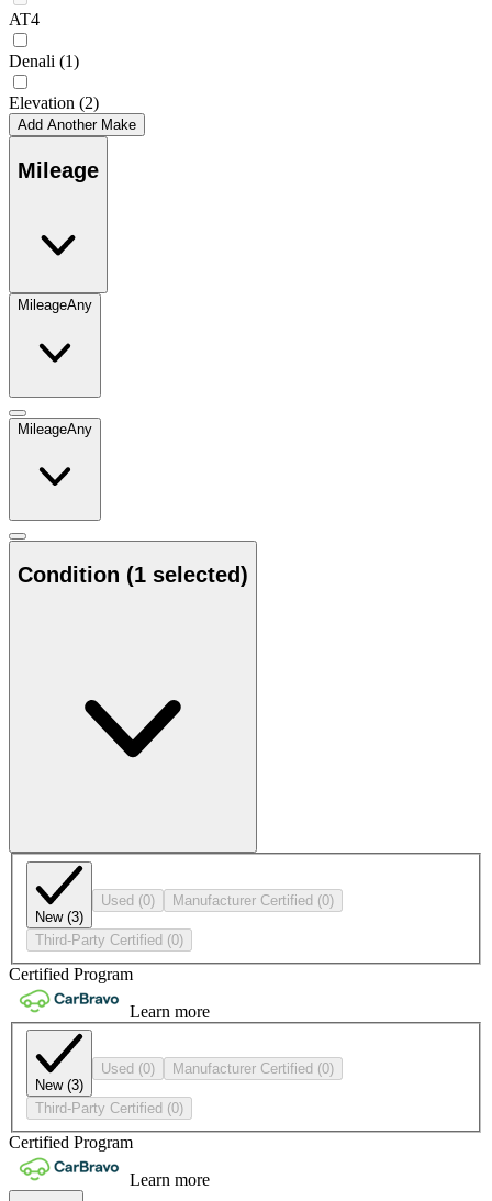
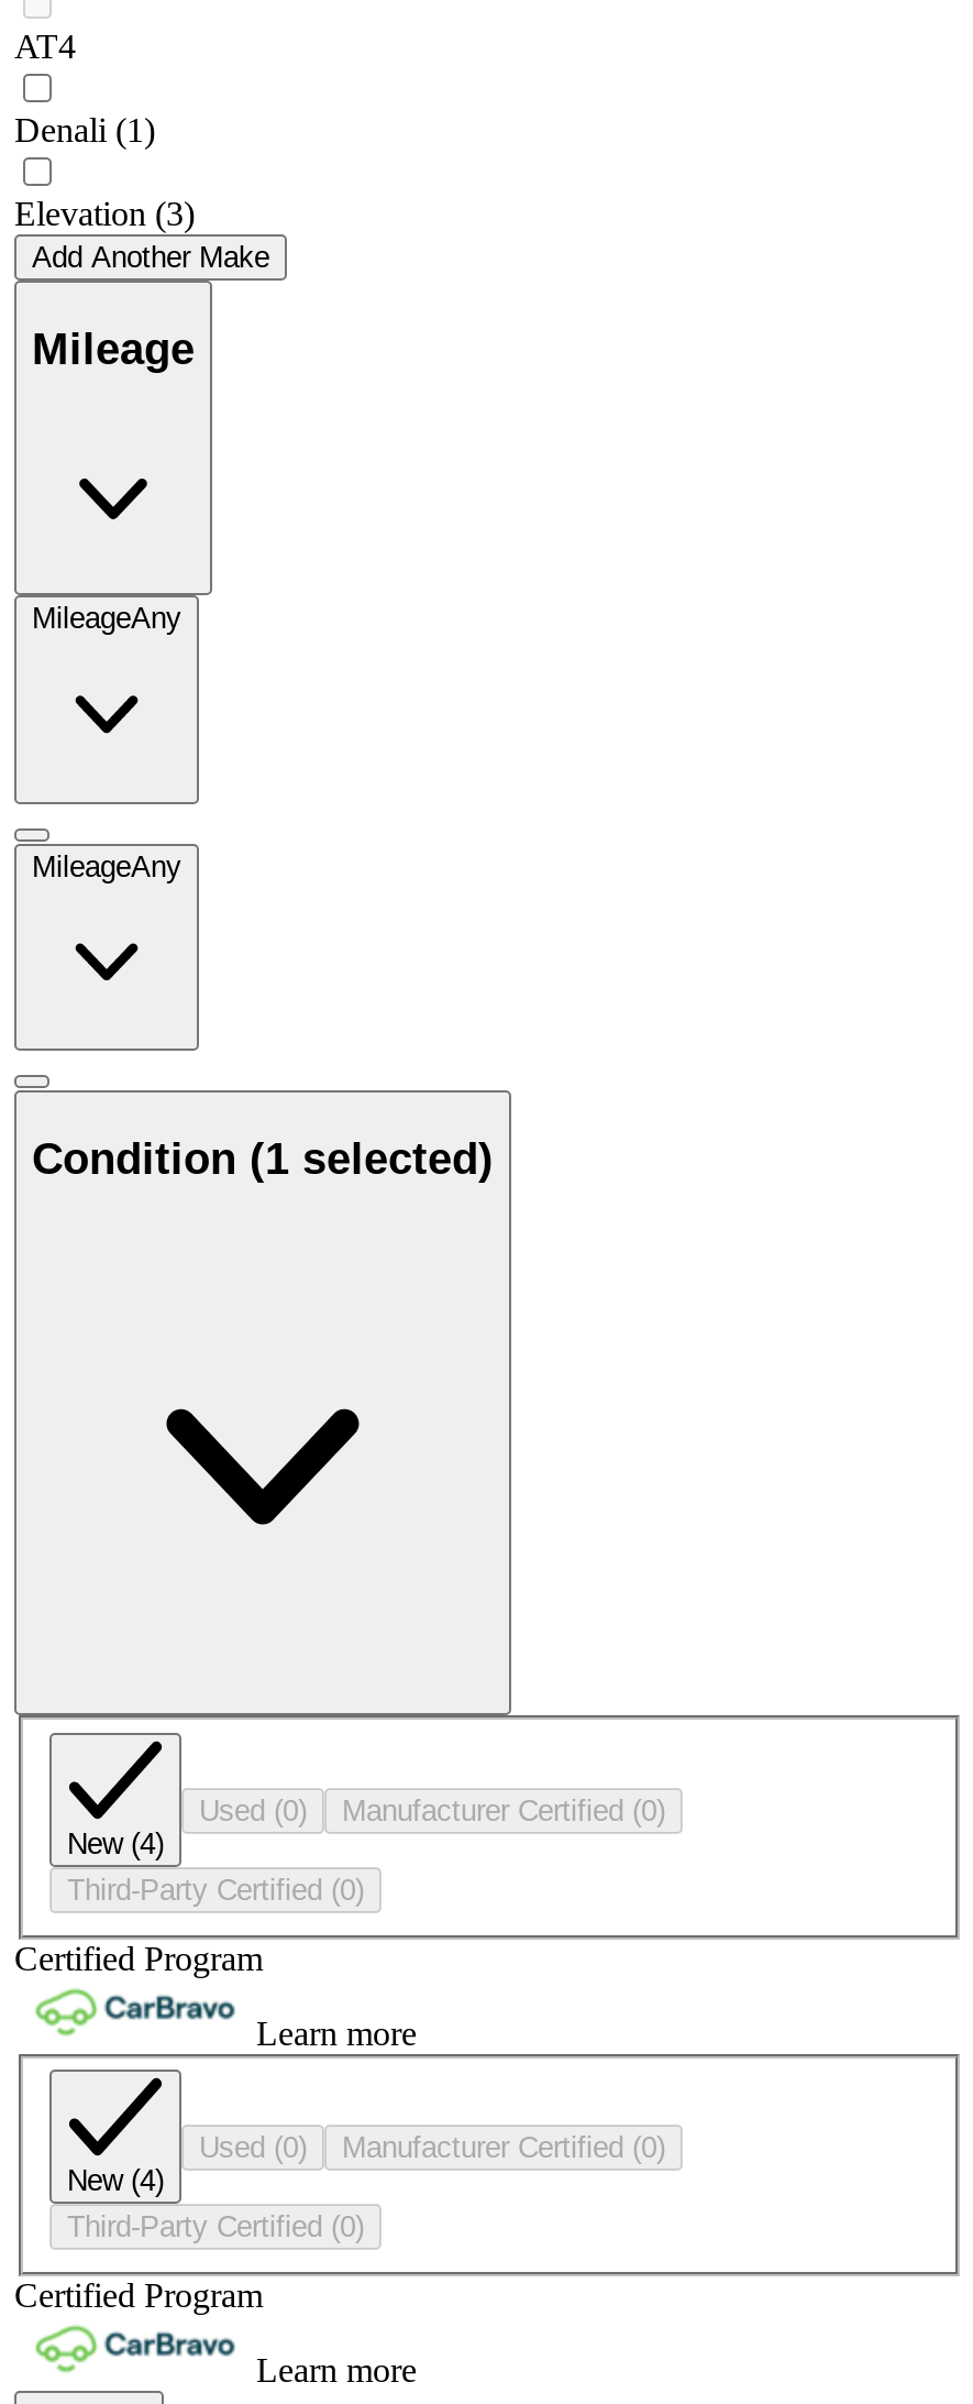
- Elevation (2)
+ Elevation (3)

- New (3)
+ New (4)

- New (3)
+ New (4)
